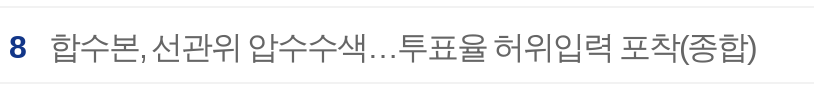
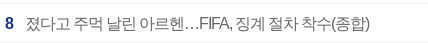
- 합수본, 선관위 압수수색…투표율 허위입력 포착(종합)
+ 졌다고 주먹 날린 아르헨…FIFA, 징계 절차 착수(종합)
